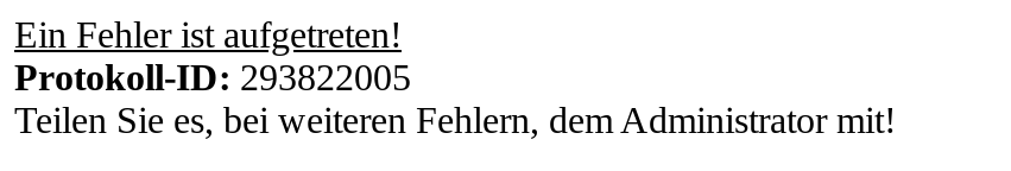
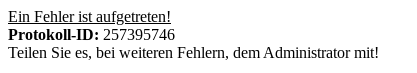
- Protokoll-ID: 293822005
+ Protokoll-ID: 257395746
